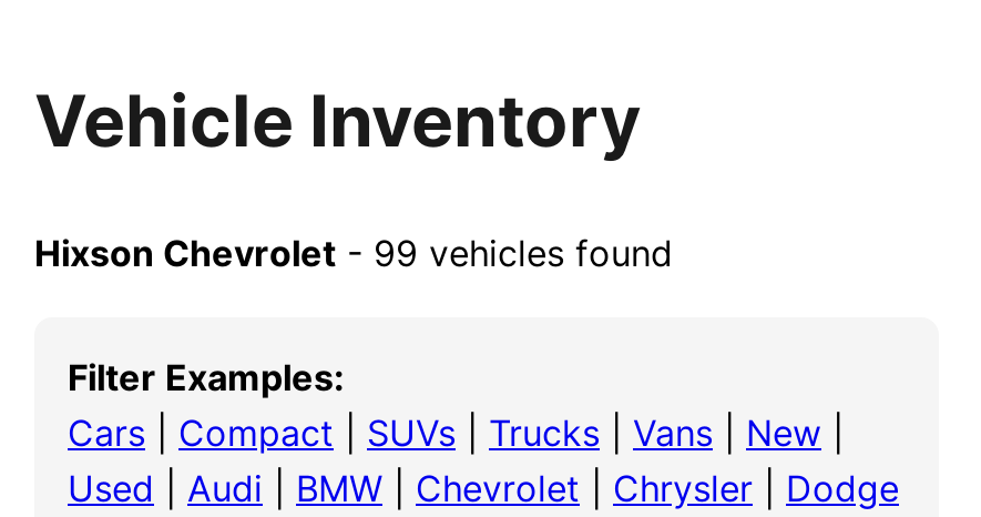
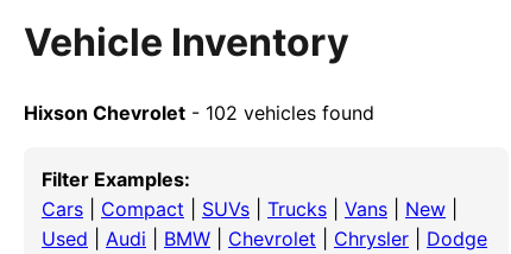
- Hixson Chevrolet - 99 vehicles found
+ Hixson Chevrolet - 102 vehicles found
